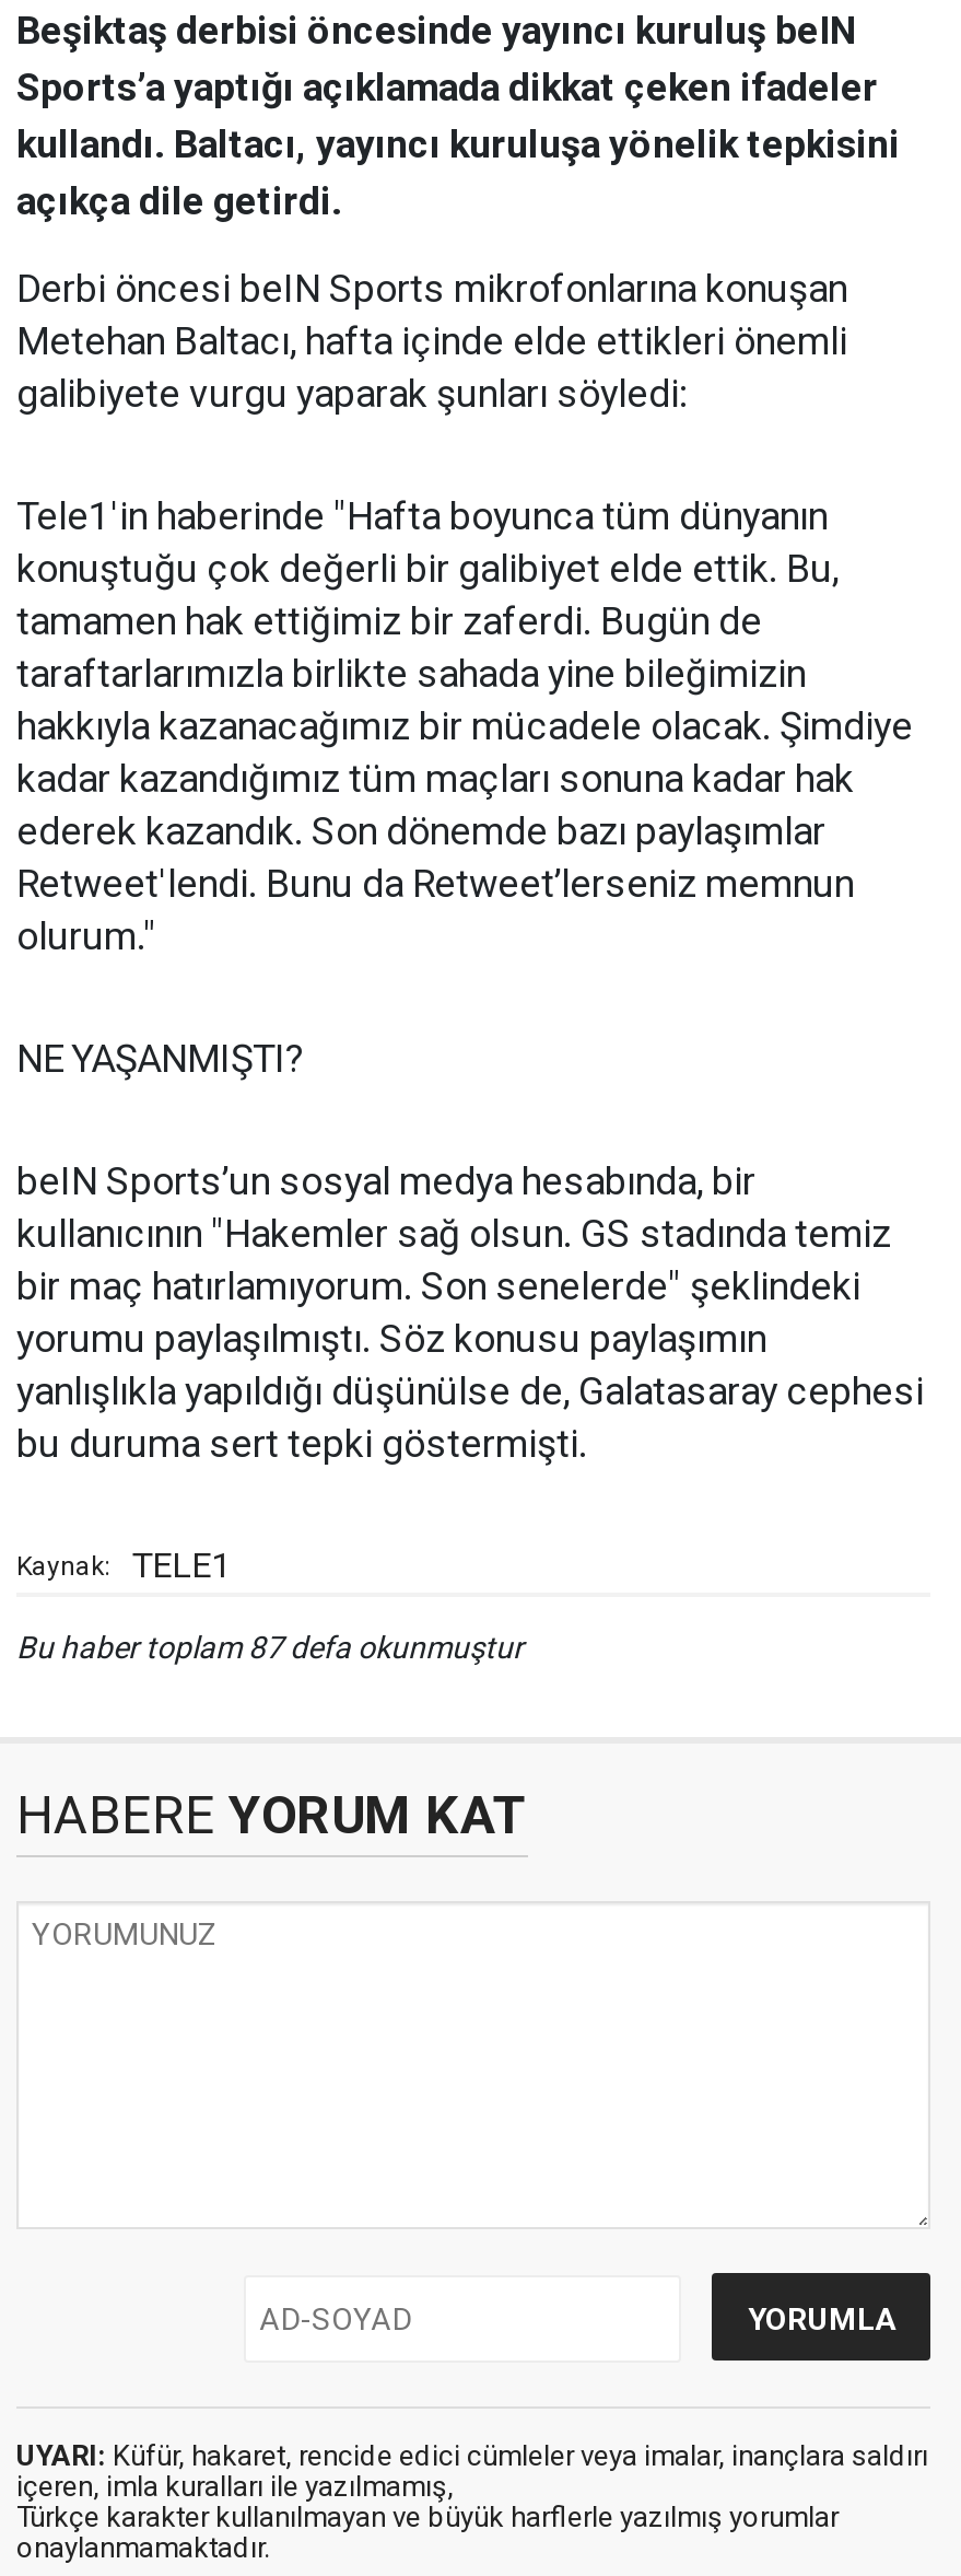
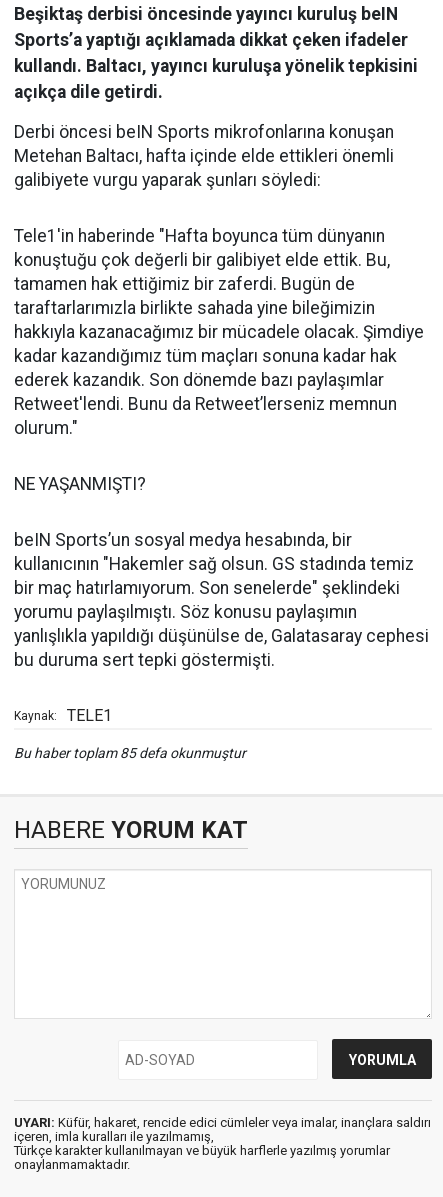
- Bu haber toplam 87 defa okunmuştur
+ Bu haber toplam 85 defa okunmuştur
